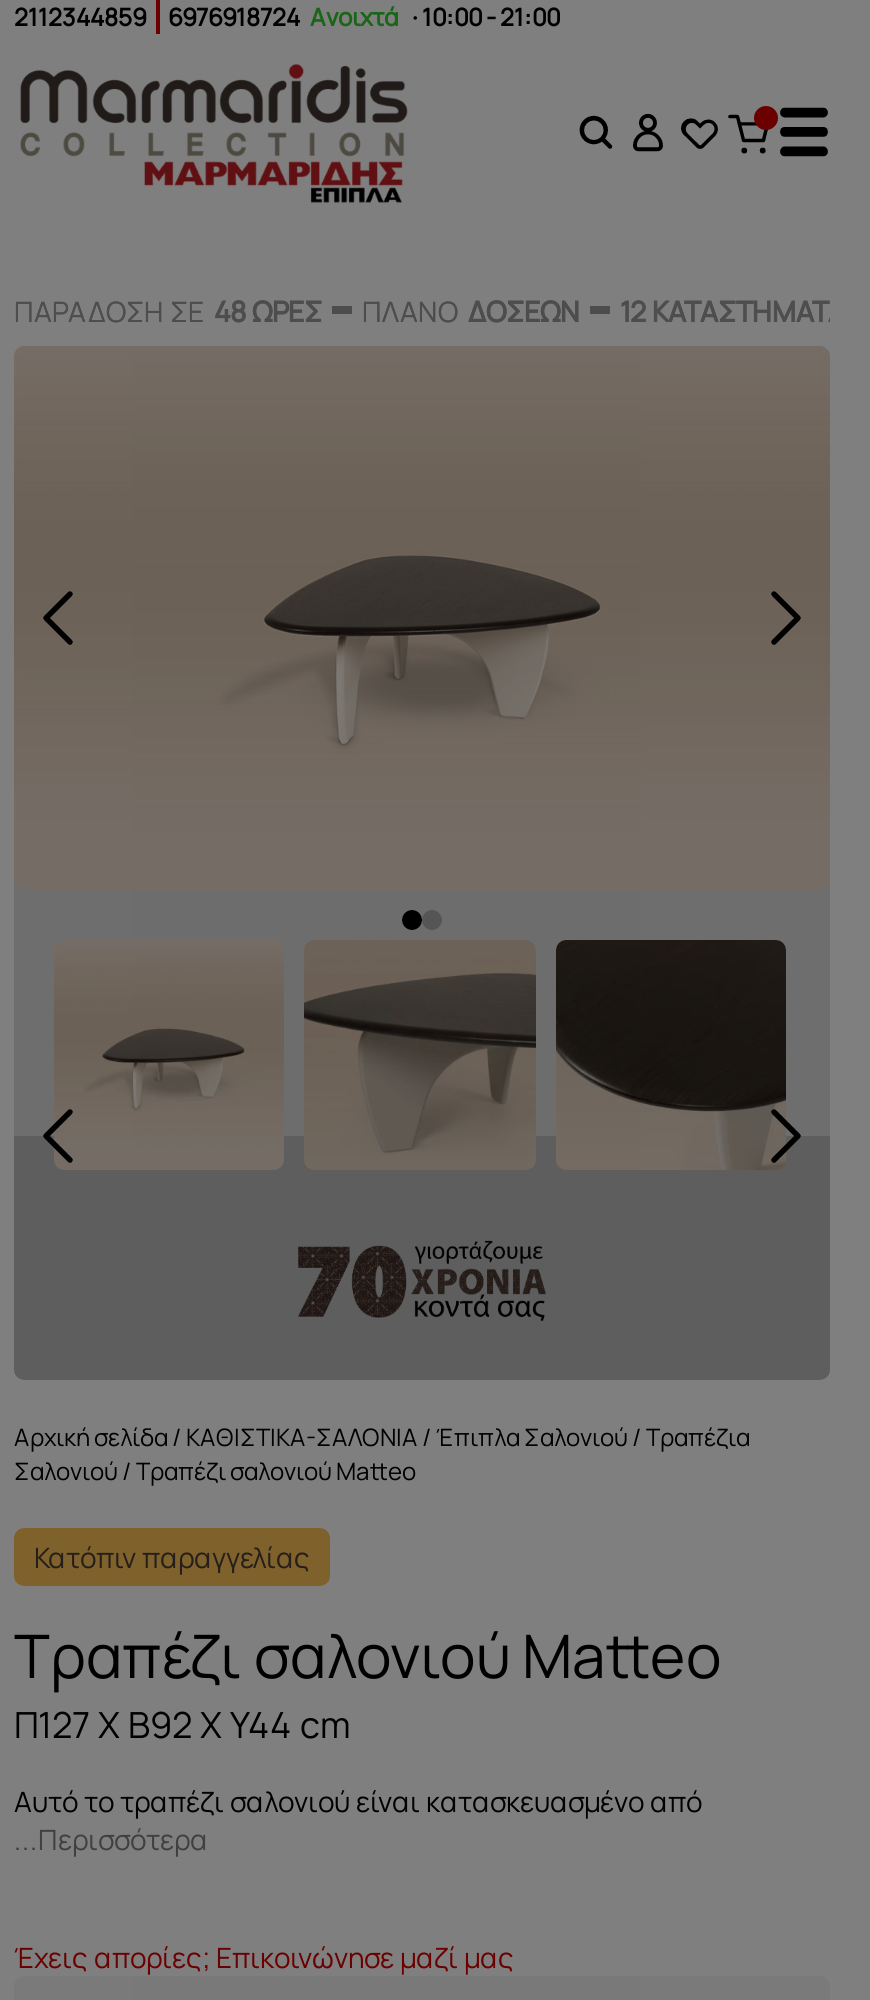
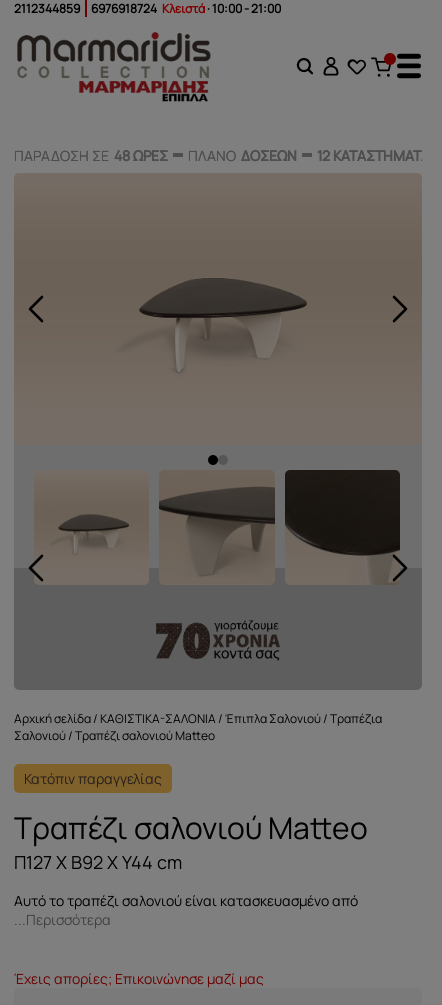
- 2112344859 6976918724 Ανοιχτά · 10:00 - 21:00
+ 2112344859 6976918724 Κλειστά · 10:00 - 21:00
